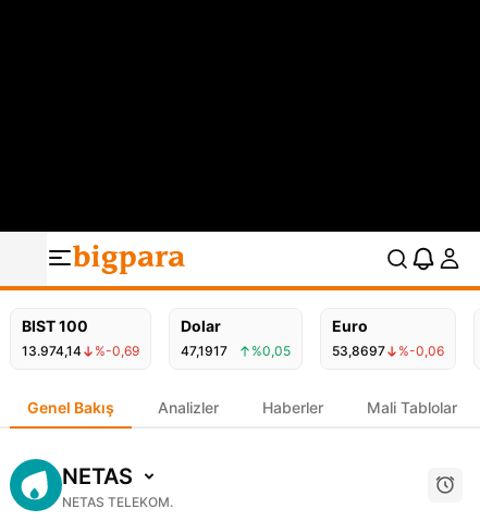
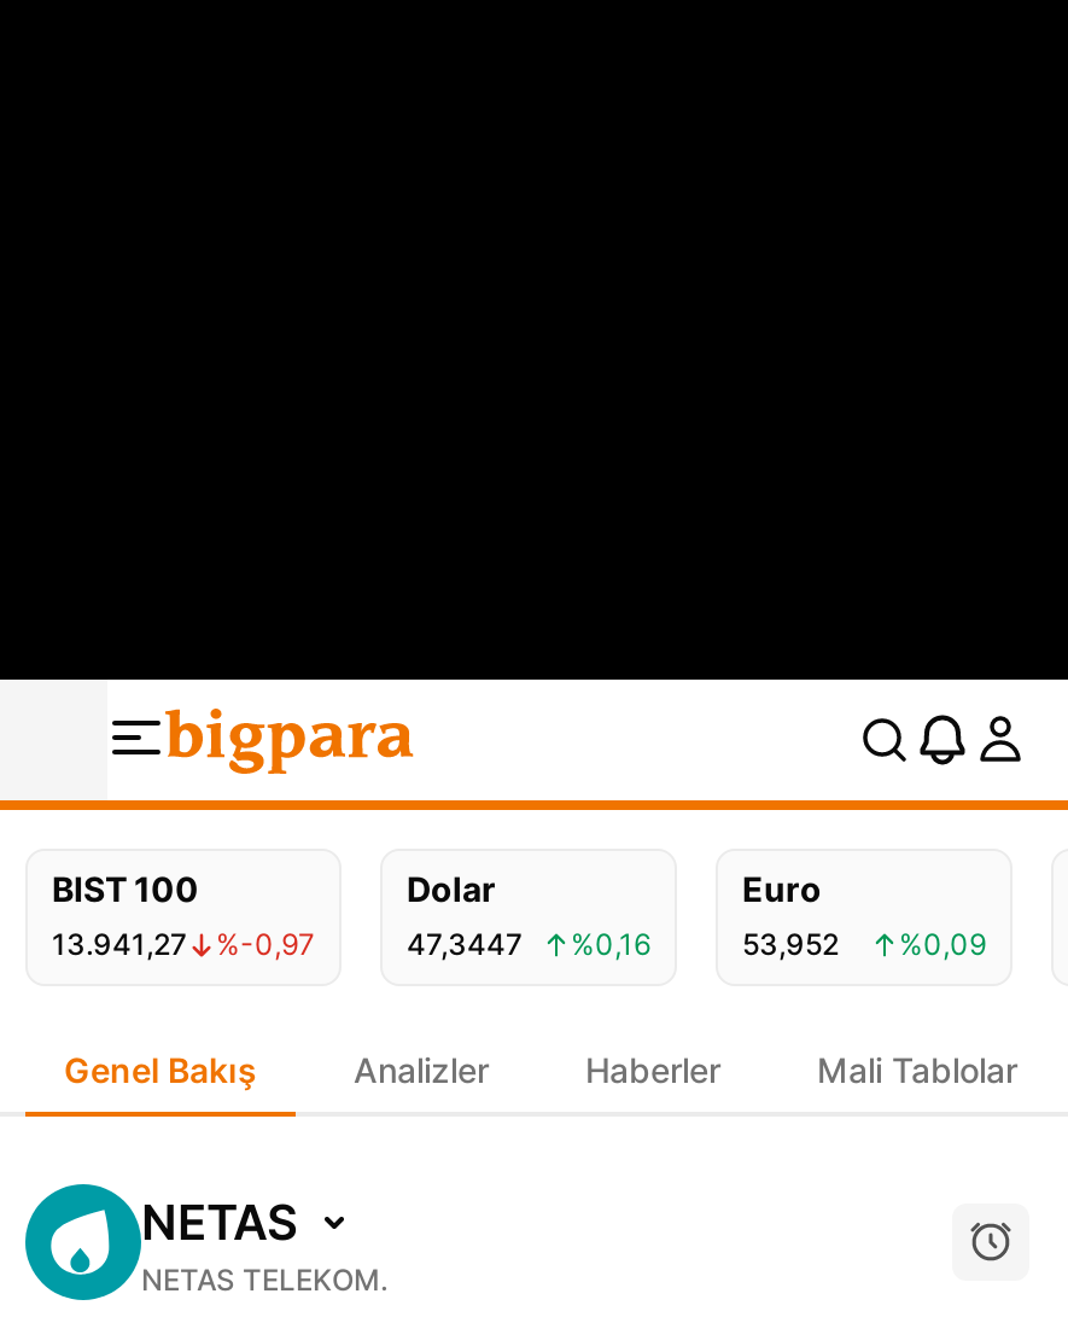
- 13.974,14
+ 13.941,27

- %-0,69
+ %-0,97

- 47,1917
+ 47,3447

- %0,05
+ %0,16

- 53,8697
+ 53,952

- %-0,06
+ %0,09
